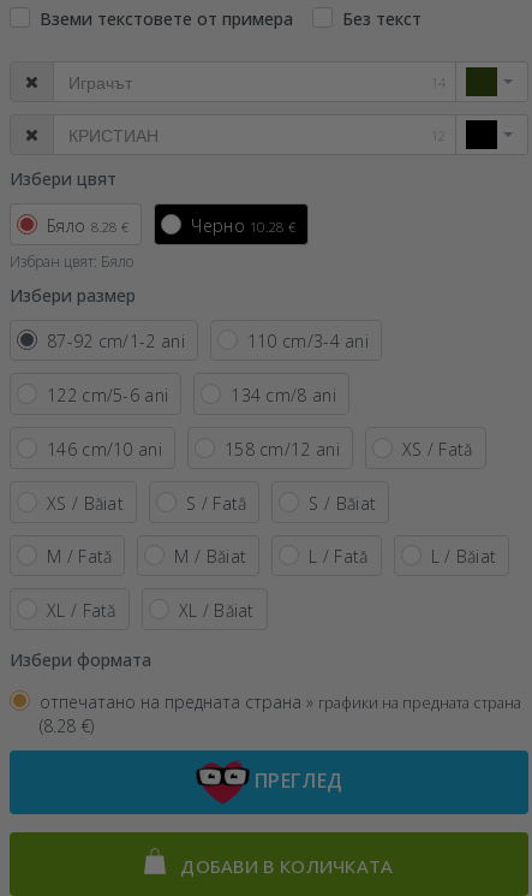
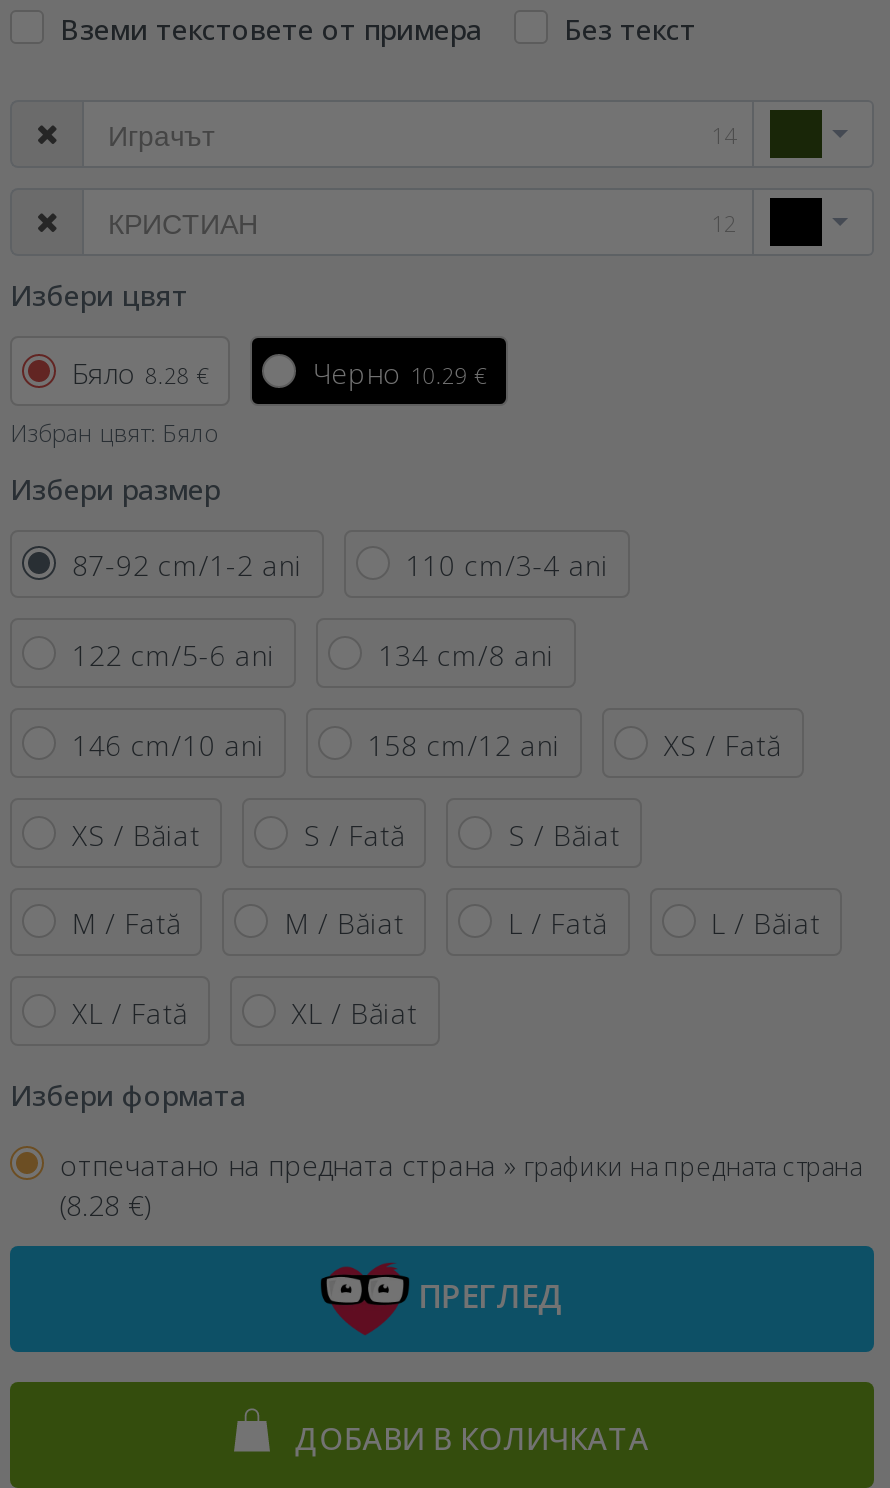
- Черно 10.28 €
+ Черно 10.29 €
